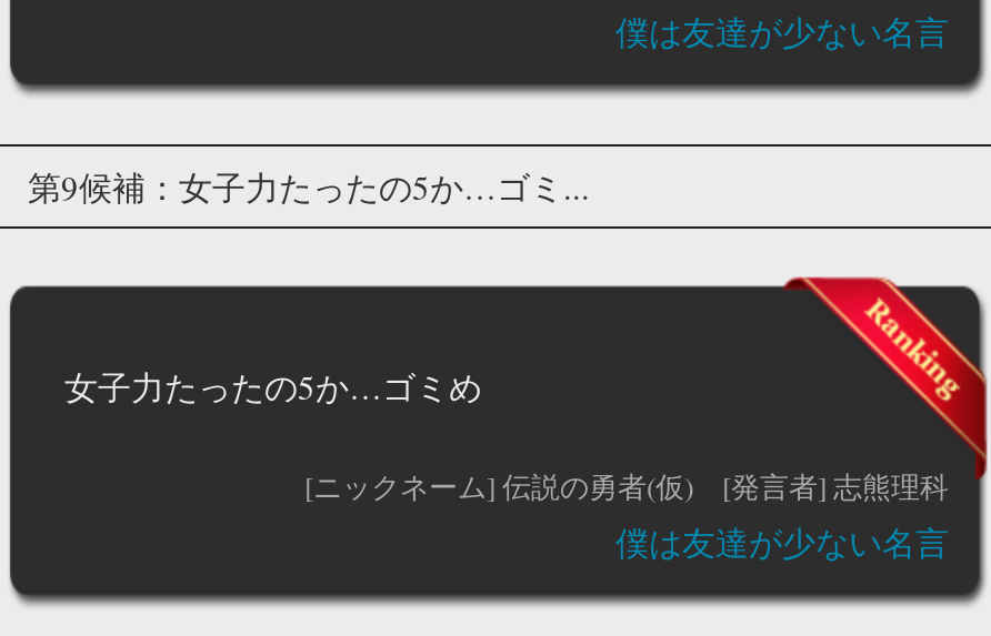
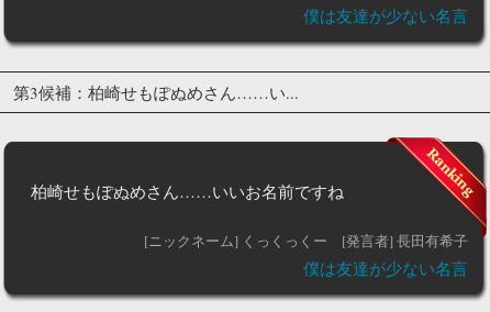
- 第9候補：女子力たったの5か…ゴミ...
+ 第3候補：柏崎せもぽぬめさん……い...

- 女子力たったの5か…ゴミめ
+ 柏崎せもぽぬめさん……いいお名前ですね

- [ニックネーム] 伝説の勇者(仮)
- [発言者] 志熊理科
+ [ニックネーム] くっくっくー
+ [発言者] 長田有希子
